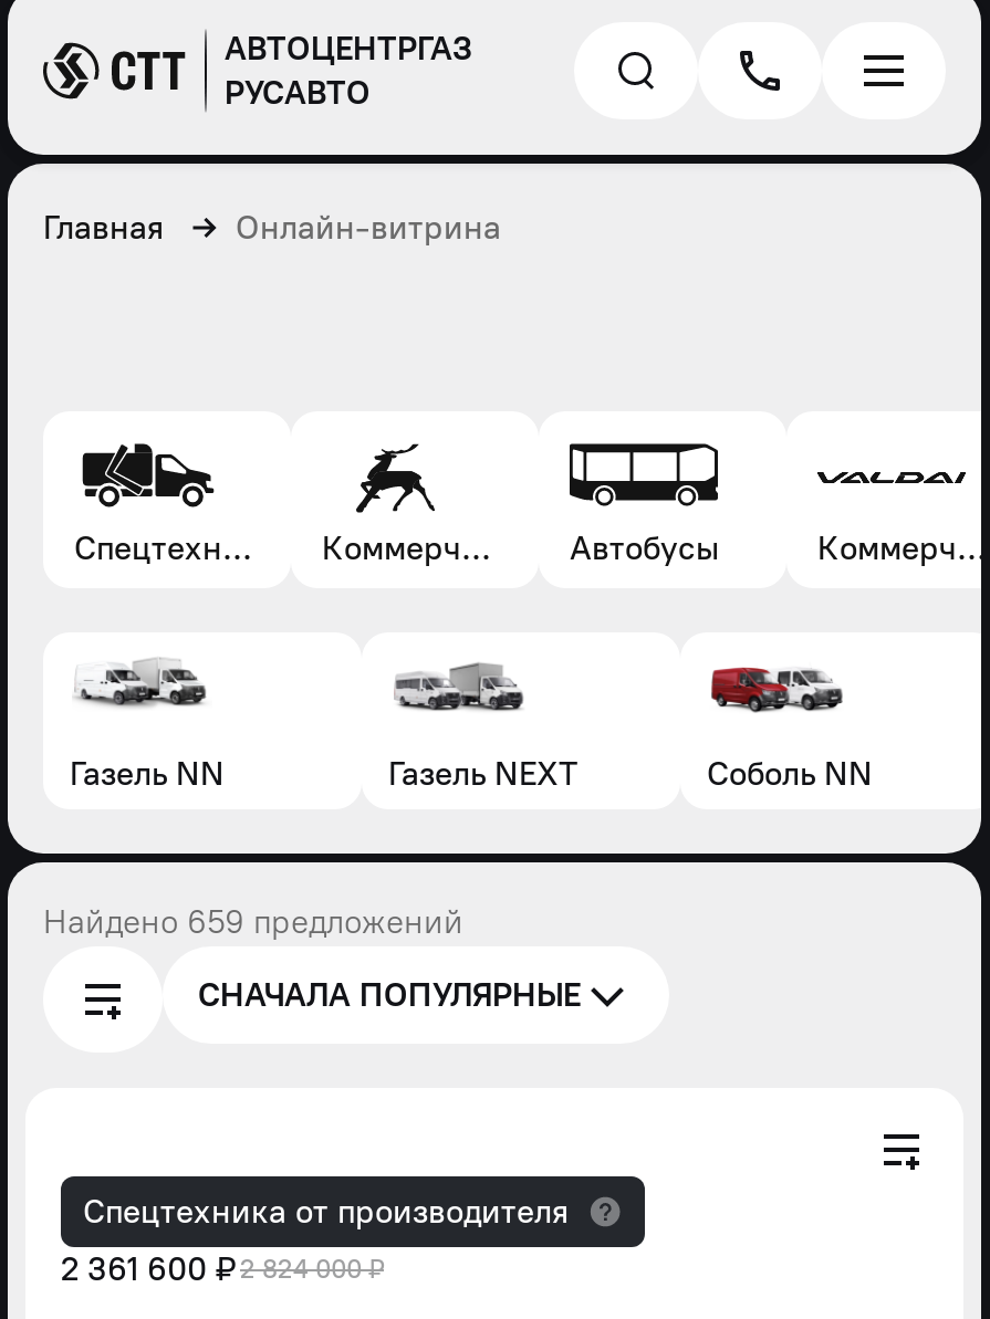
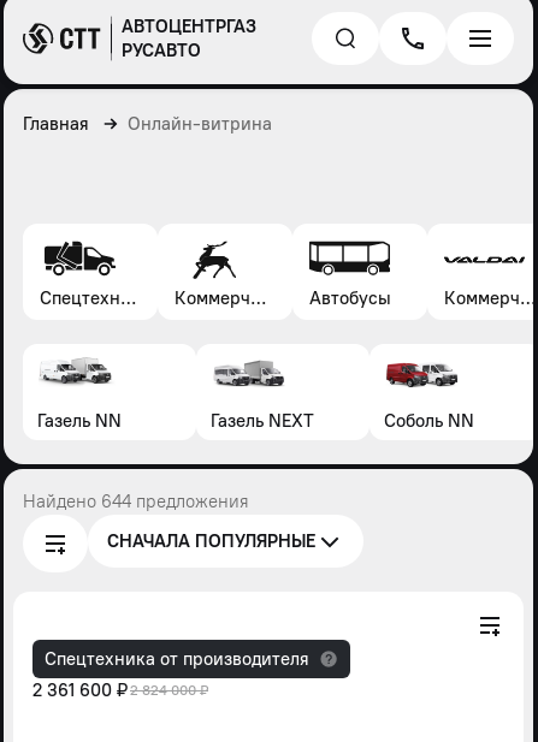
- Найдено 659 предложений
+ Найдено 644 предложения
